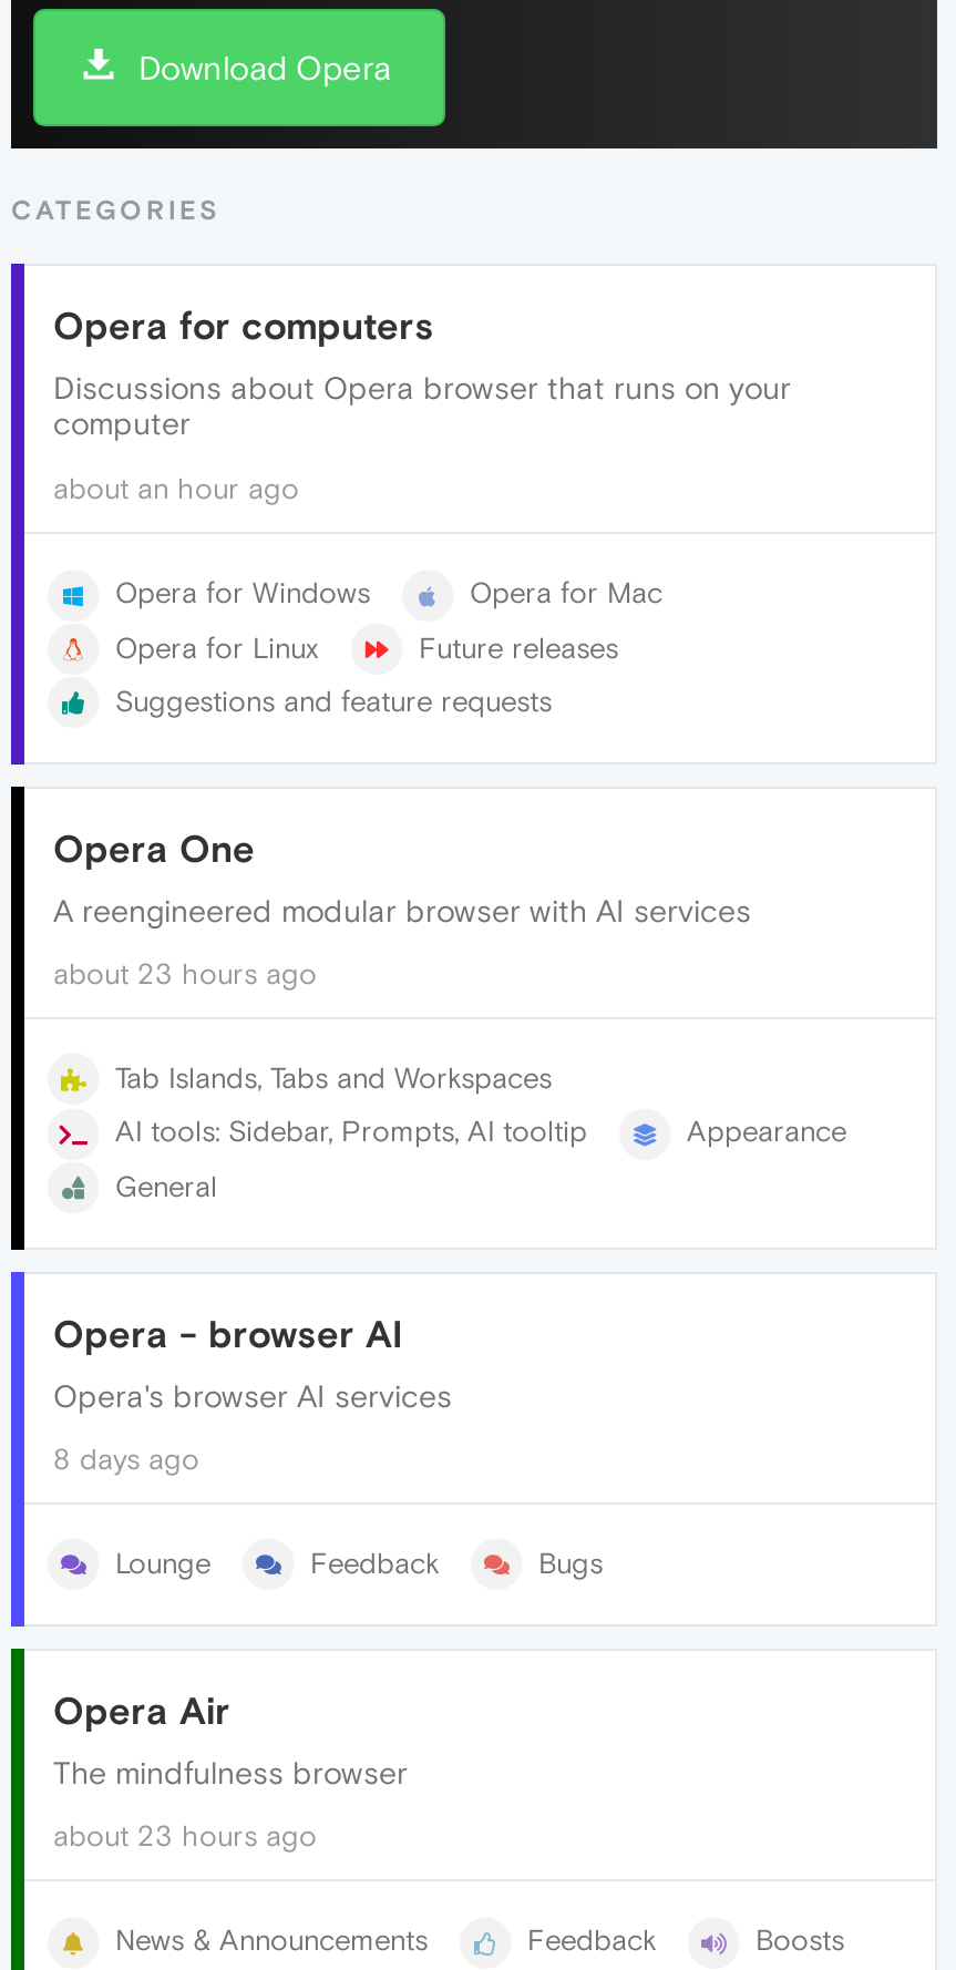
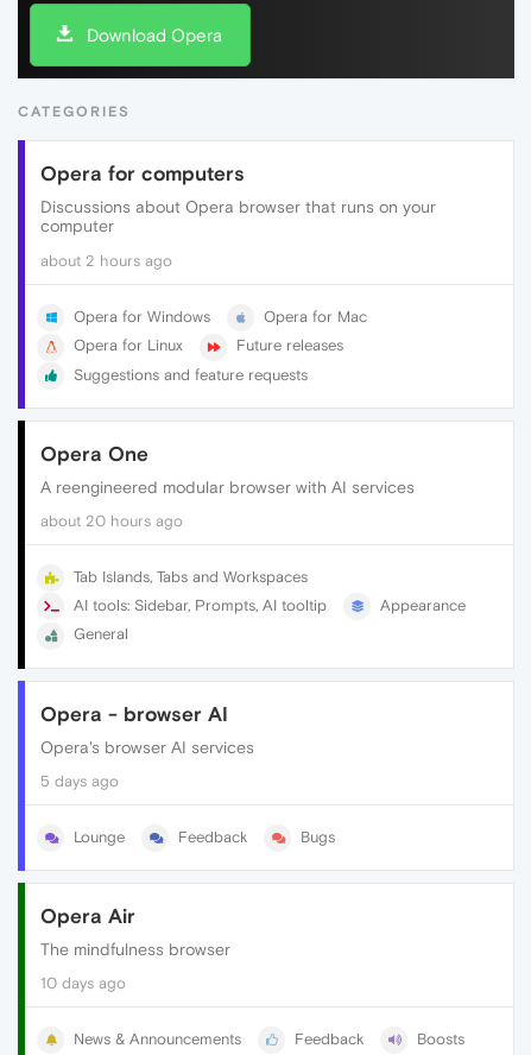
- about an hour ago
+ about 2 hours ago

- about 23 hours ago
+ about 20 hours ago

- 8 days ago
+ 5 days ago

- about 23 hours ago
+ 10 days ago
